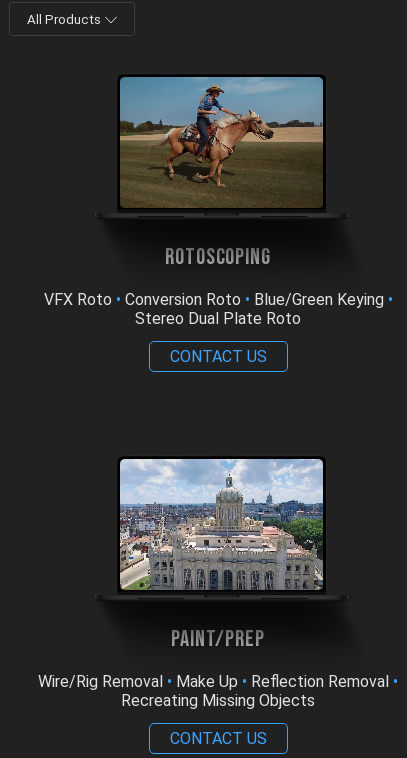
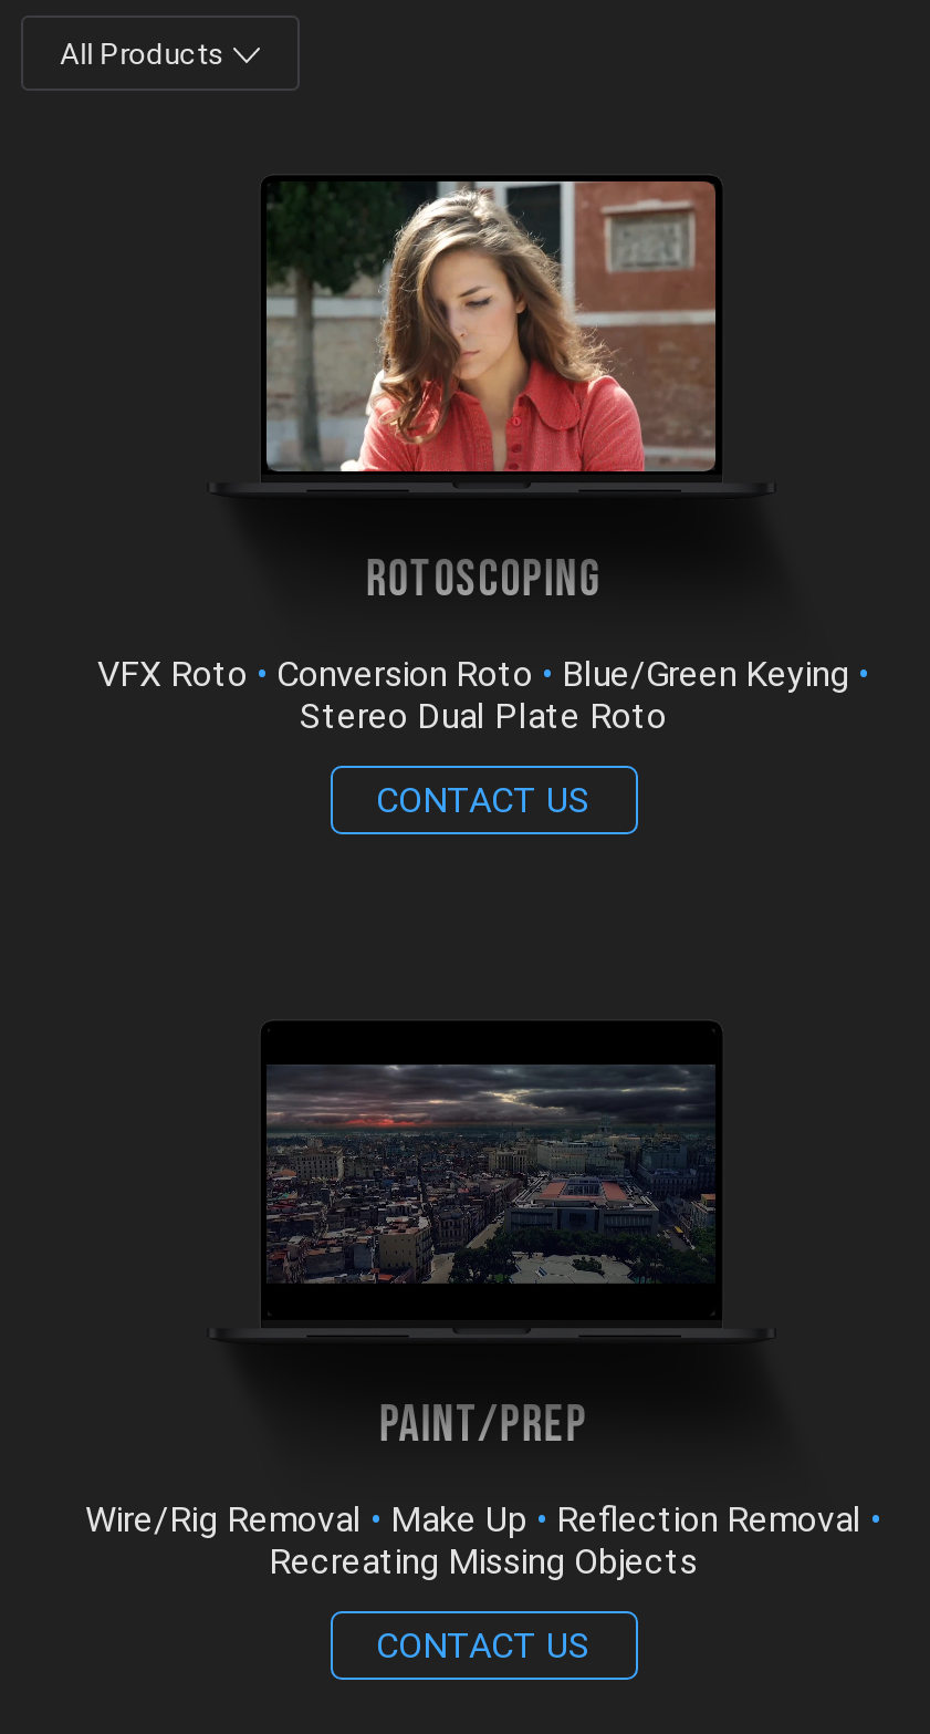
- [image]
+ [image]

- [image]
+ [image]
